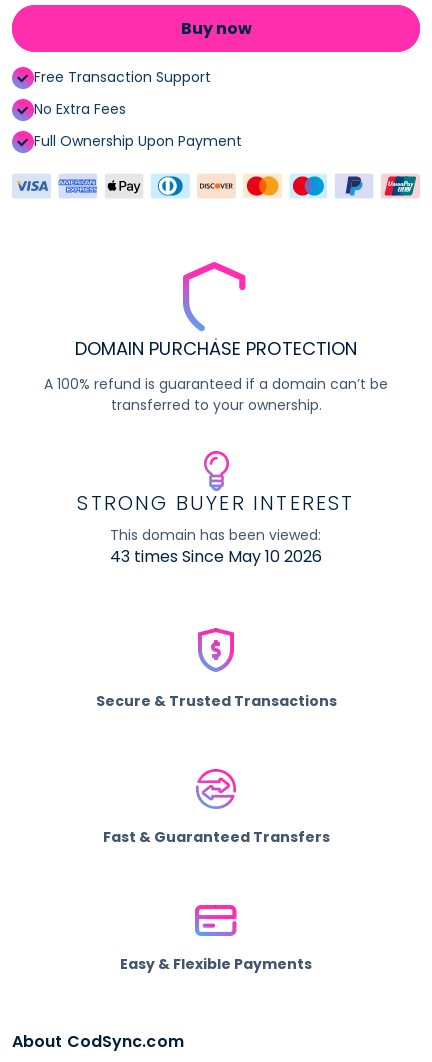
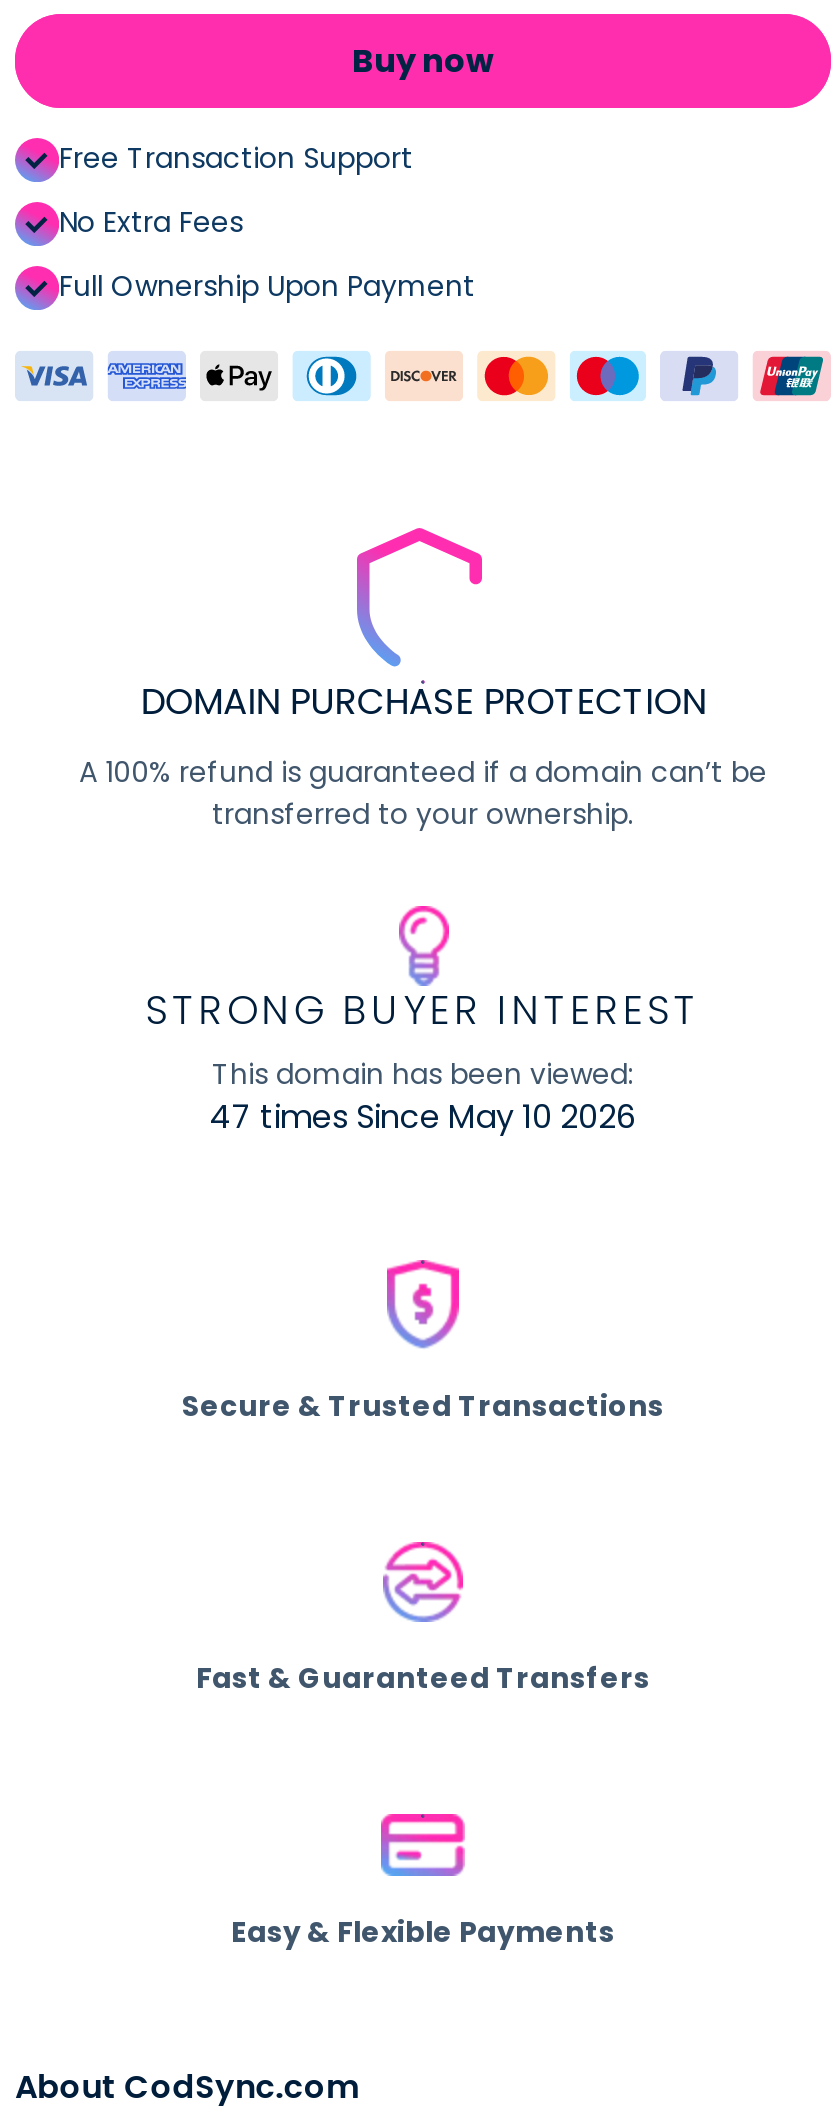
- 43 times Since May 10 2026
+ 47 times Since May 10 2026
